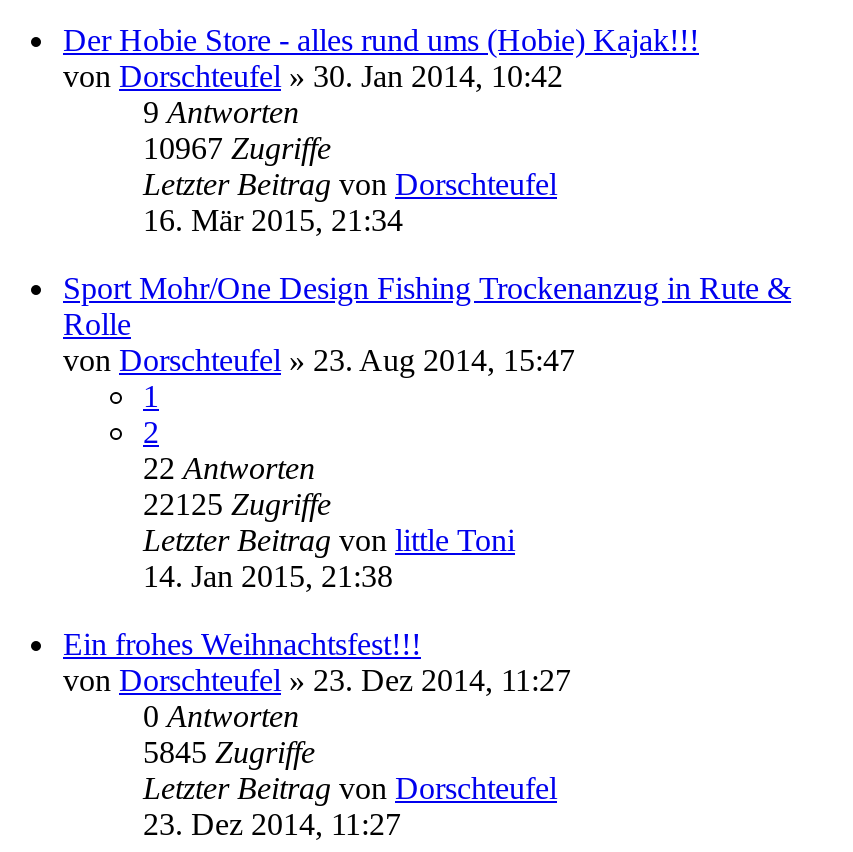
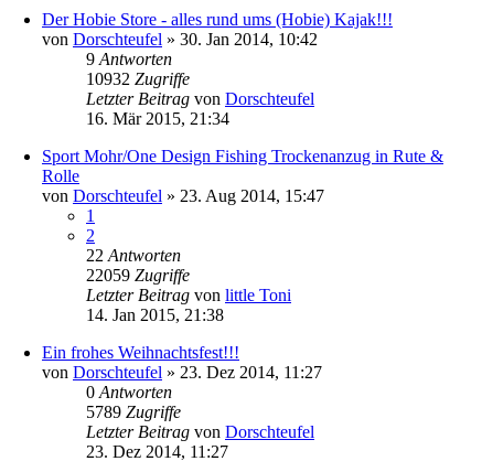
- 10967 Zugriffe
+ 10932 Zugriffe

- 22125 Zugriffe
+ 22059 Zugriffe

- 5845 Zugriffe
+ 5789 Zugriffe
